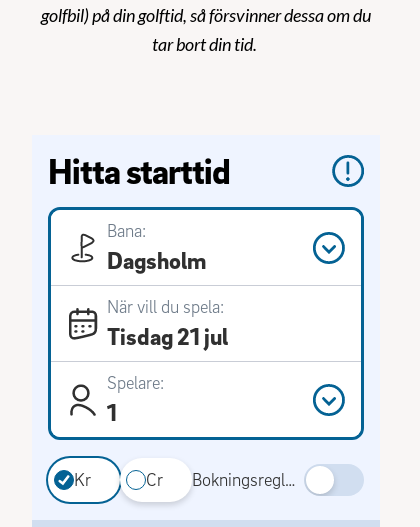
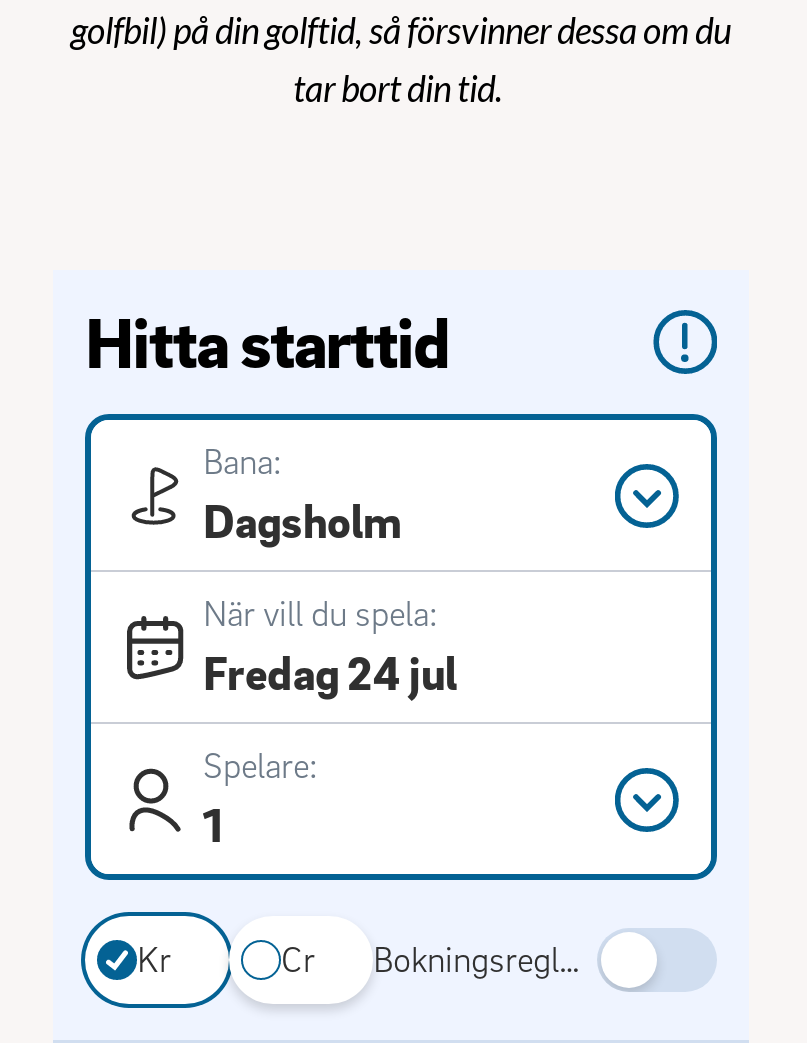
- Tisdag 21 jul
+ Fredag 24 jul
